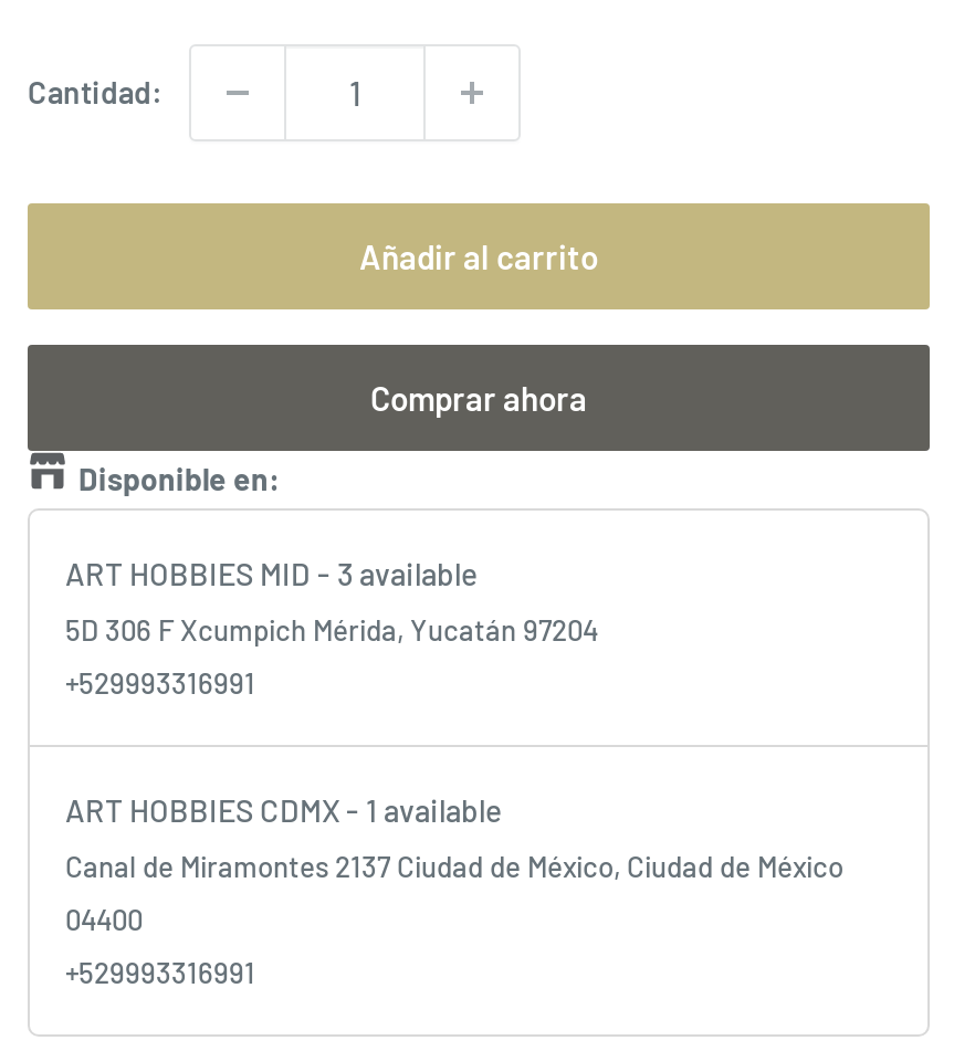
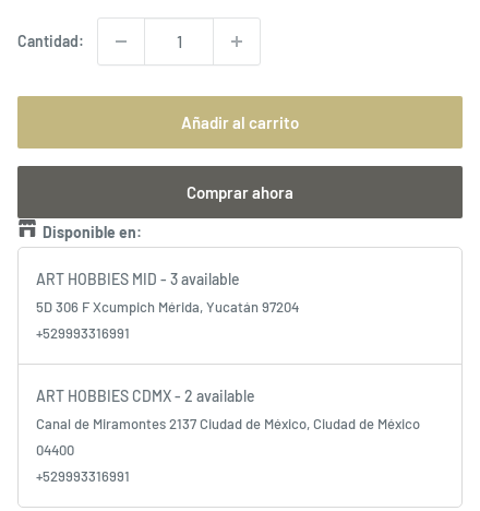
- ART HOBBIES CDMX - 1 available
+ ART HOBBIES CDMX - 2 available
